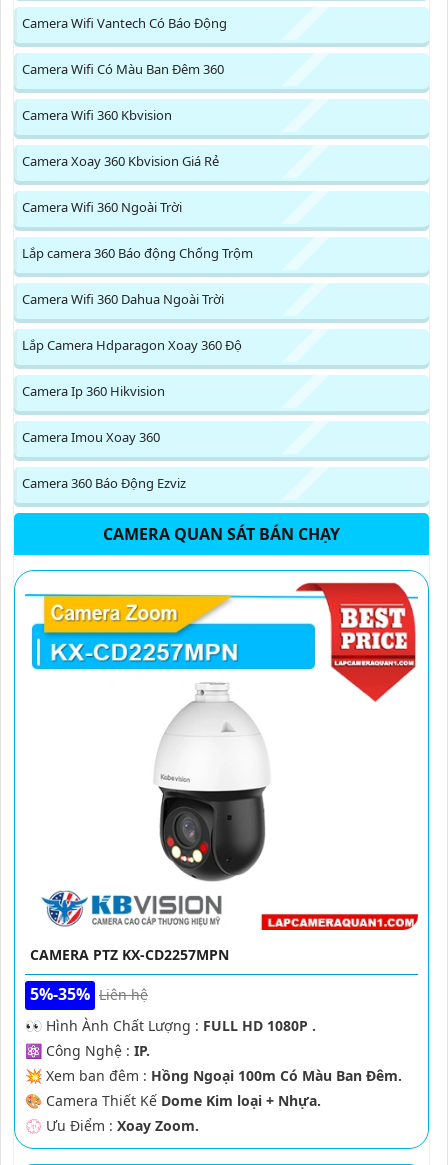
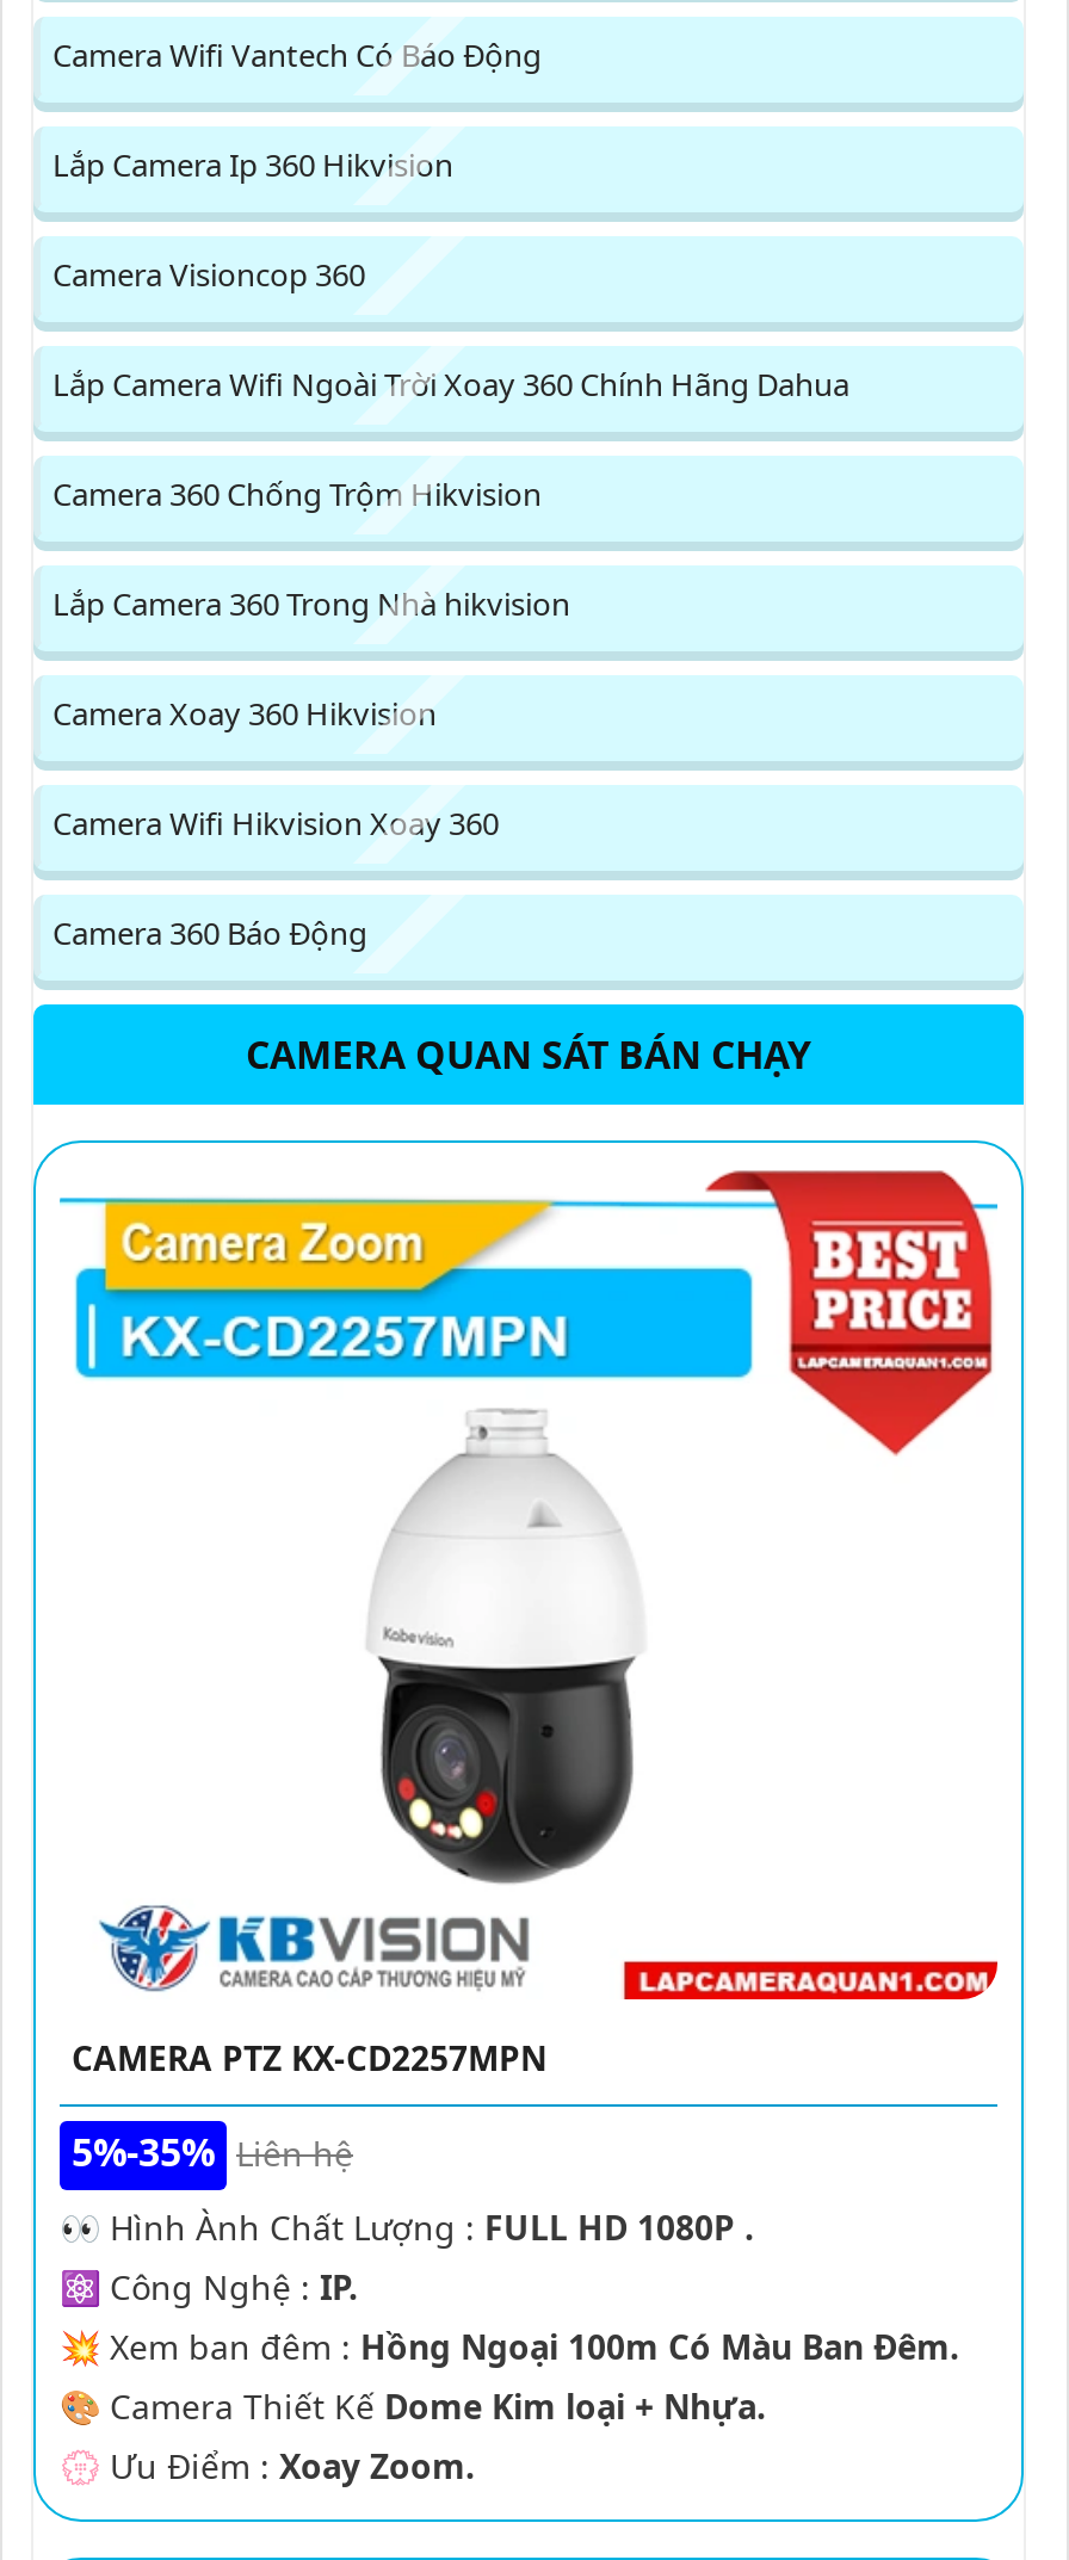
- Camera Wifi Có Màu Ban Đêm 360
- Camera Wifi 360 Kbvision
- Camera Xoay 360 Kbvision Giá Rẻ
- Camera Wifi 360 Ngoài Trời
- Lắp camera 360 Báo động Chống Trộm
- Camera Wifi 360 Dahua Ngoài Trời
- Lắp Camera Hdparagon Xoay 360 Độ
- Camera Ip 360 Hikvision
- Camera Imou Xoay 360
- Camera 360 Báo Động Ezviz
+ Lắp Camera Ip 360 Hikvision
+ Camera Visioncop 360
+ Lắp Camera Wifi Ngoài Trời Xoay 360 Chính Hãng Dahua
+ Camera 360 Chống Trộm Hikvision
+ Lắp Camera 360 Trong Nhà hikvision
+ Camera Xoay 360 Hikvision
+ Camera Wifi Hikvision Xoay 360
+ Camera 360 Báo Động
